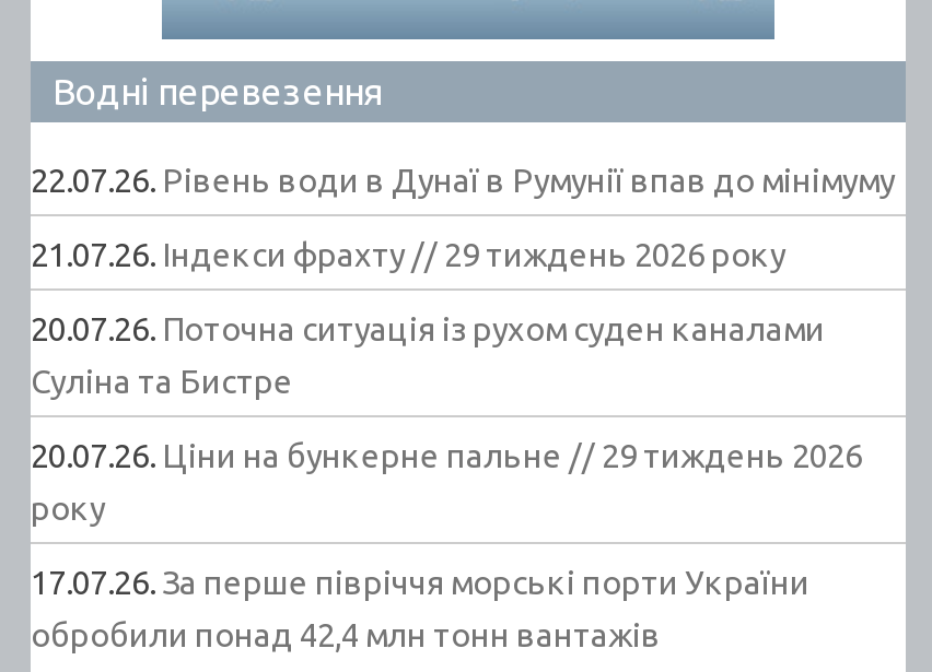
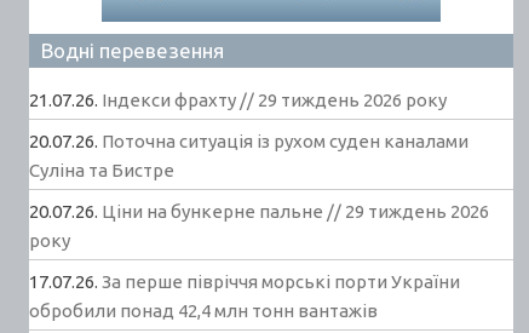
- 22.07.26. Рівень води в Дунаї в Румунії впав до мінімуму
